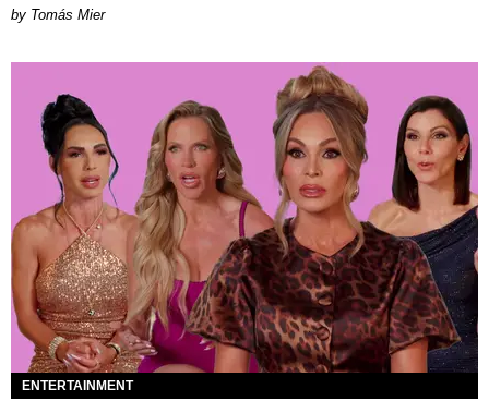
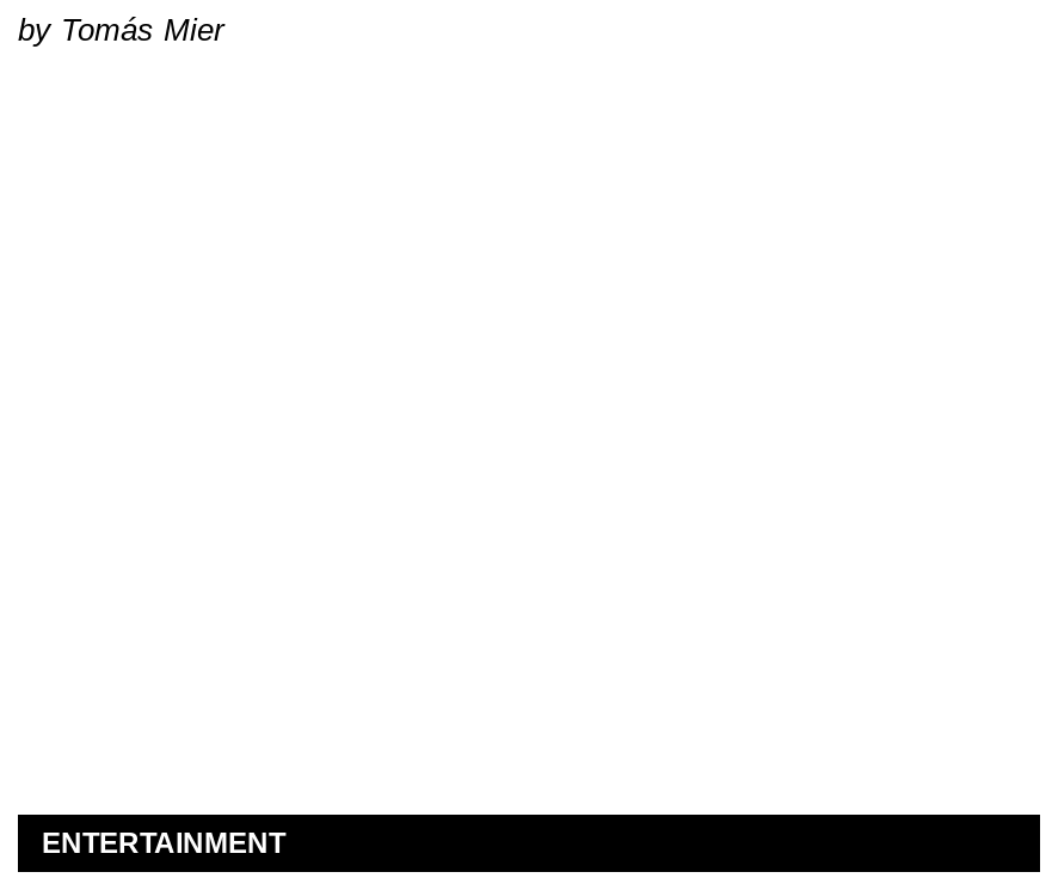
- [image]
